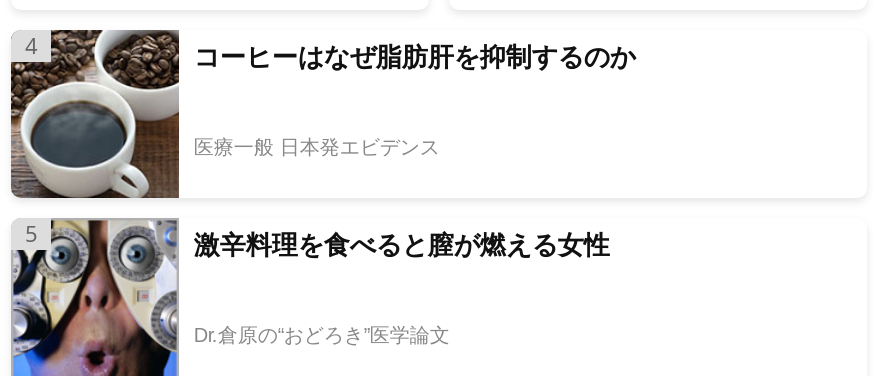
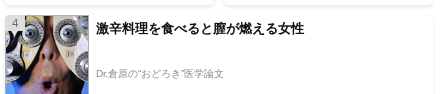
- [image]
- コーヒーはなぜ脂肪肝を抑制するのか
- 医療一般 日本発エビデンス
- 5
